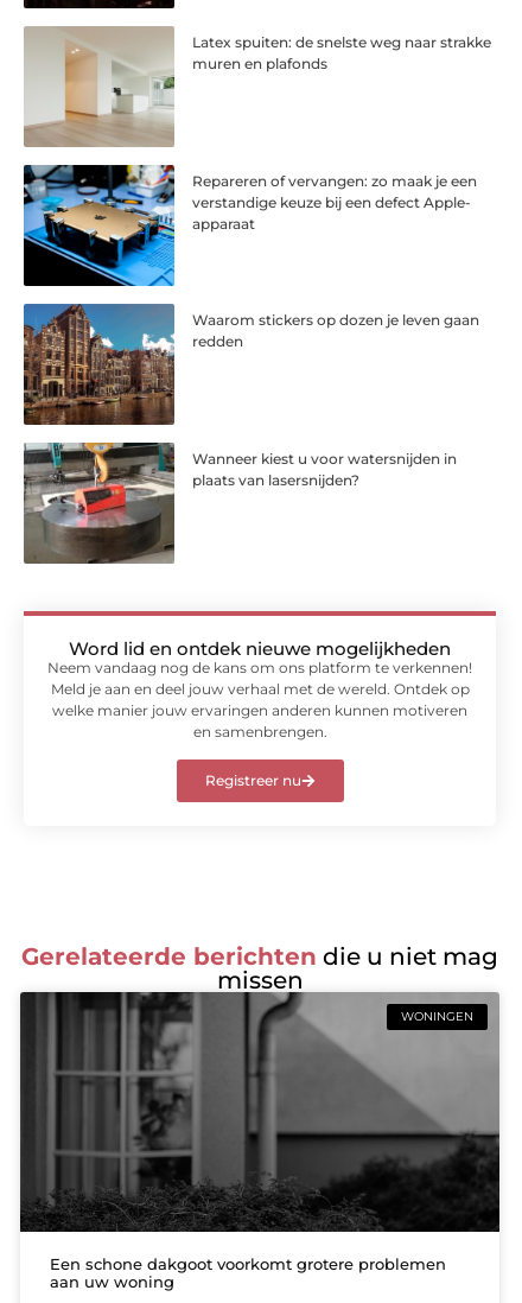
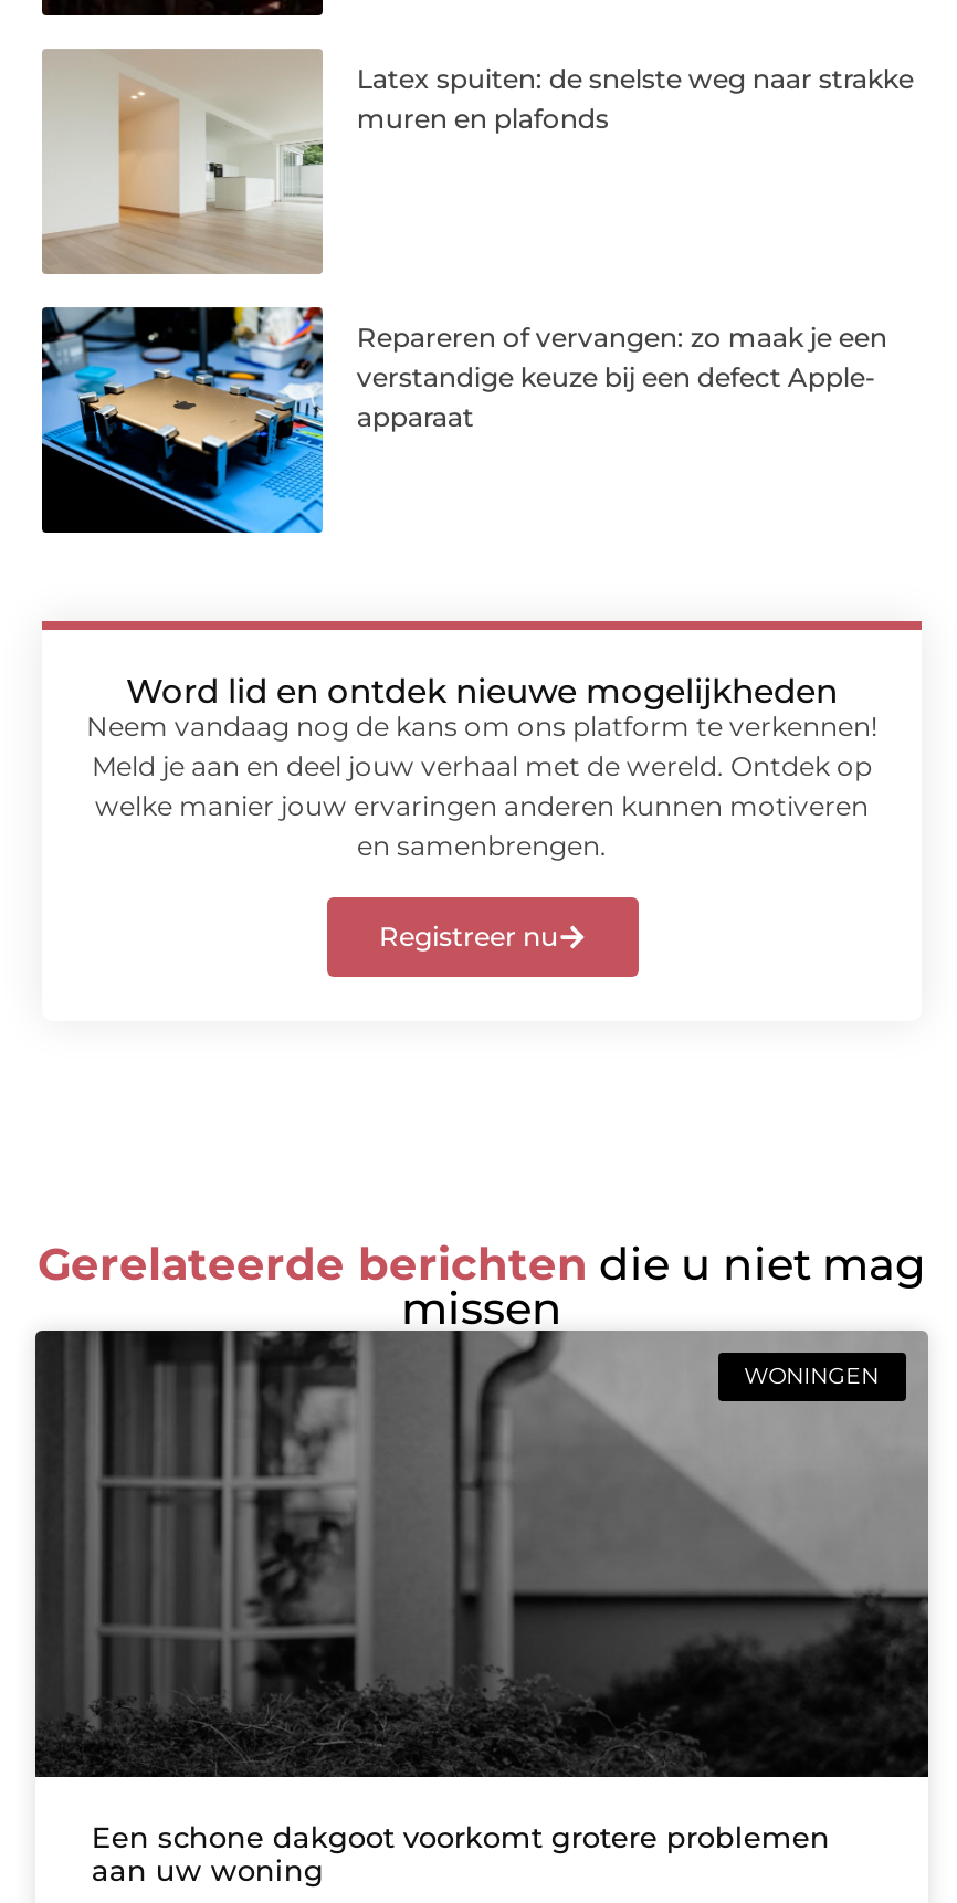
- [image]
- Waarom stickers op dozen je leven gaan
- redden

- [image]
- Wanneer kiest u voor watersnijden in
- plaats van lasersnijden?
